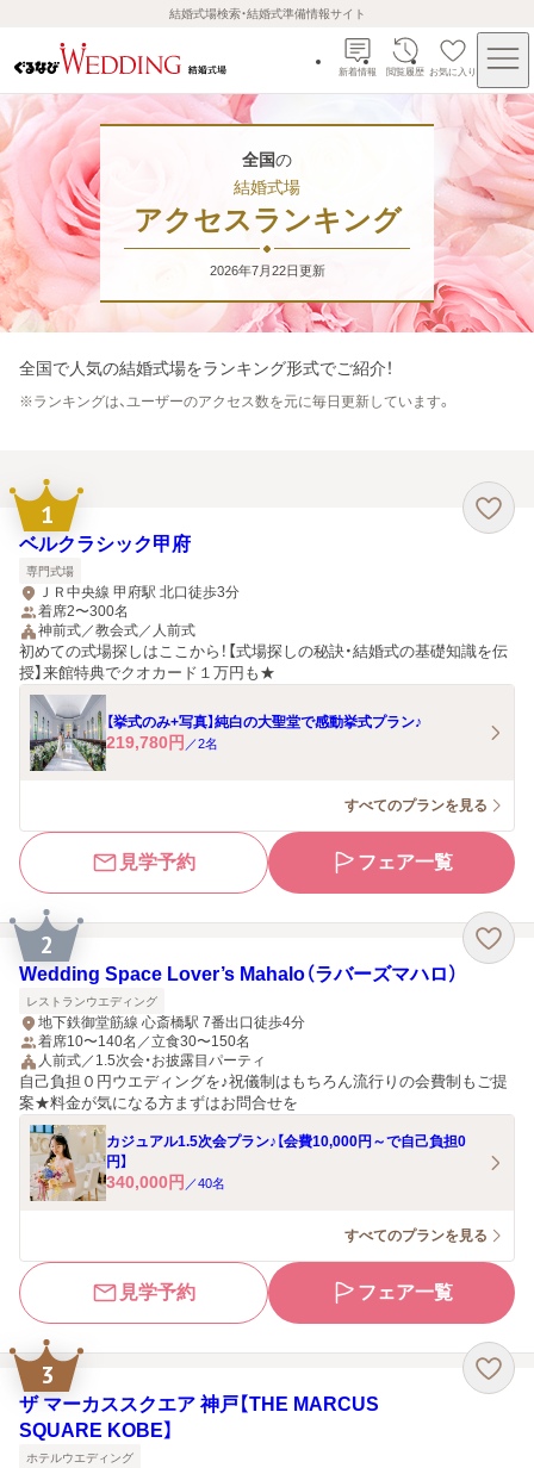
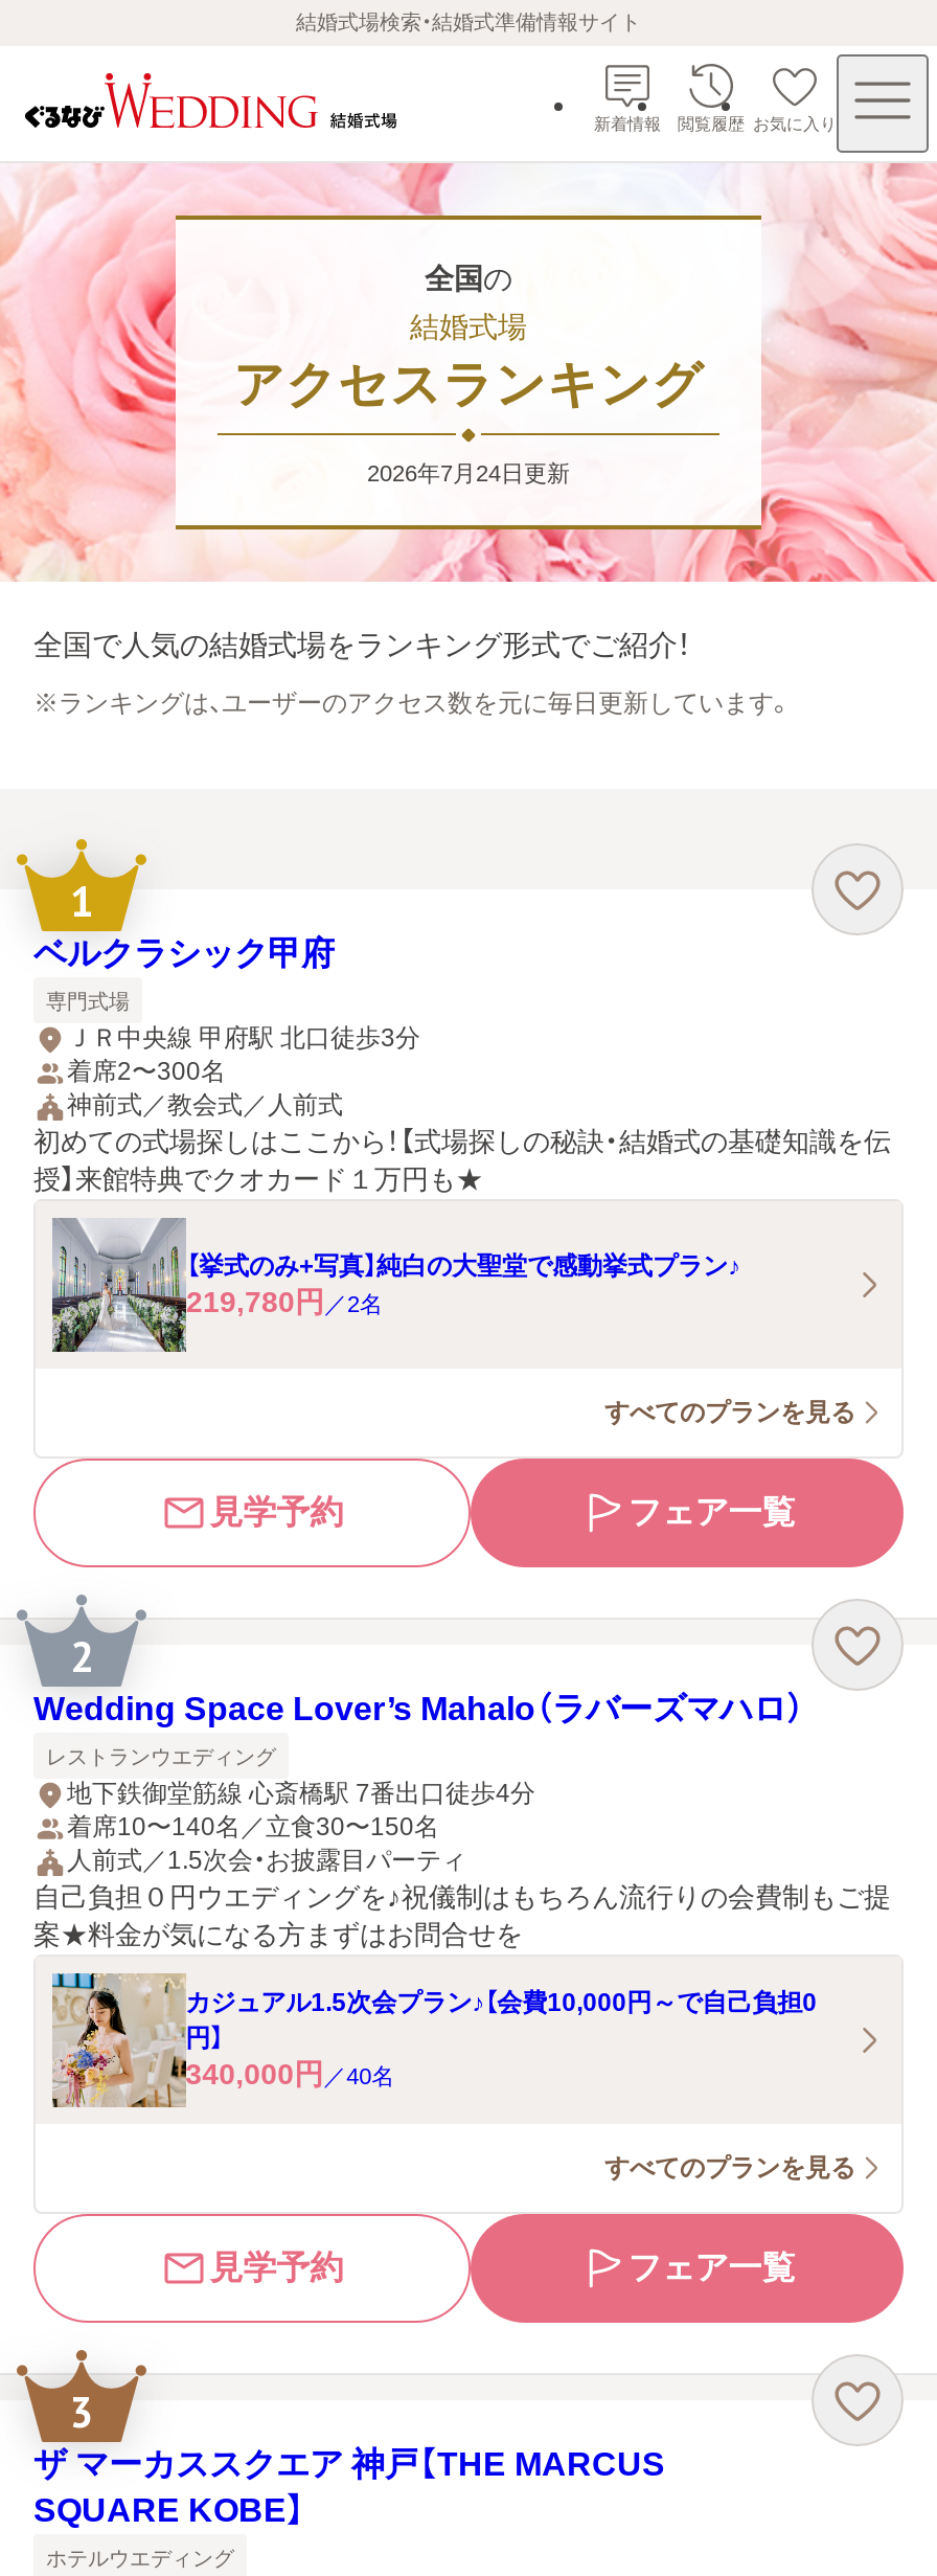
- 2026年7月22日更新
+ 2026年7月24日更新
